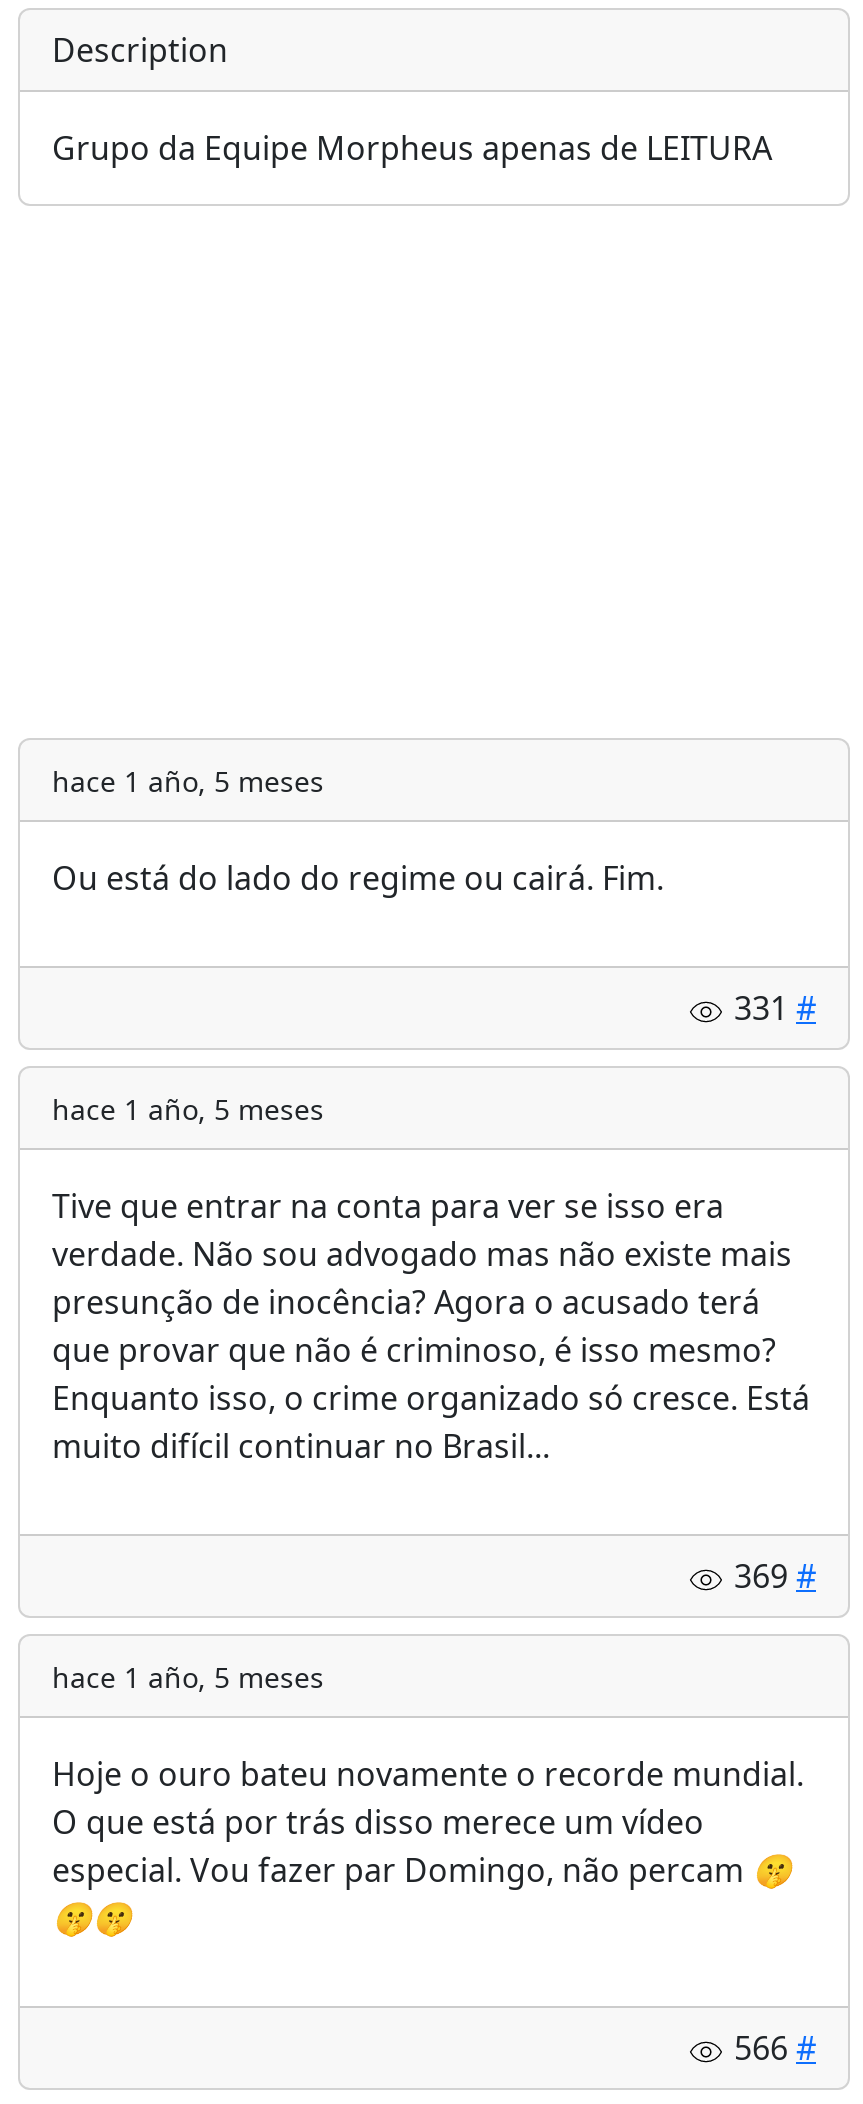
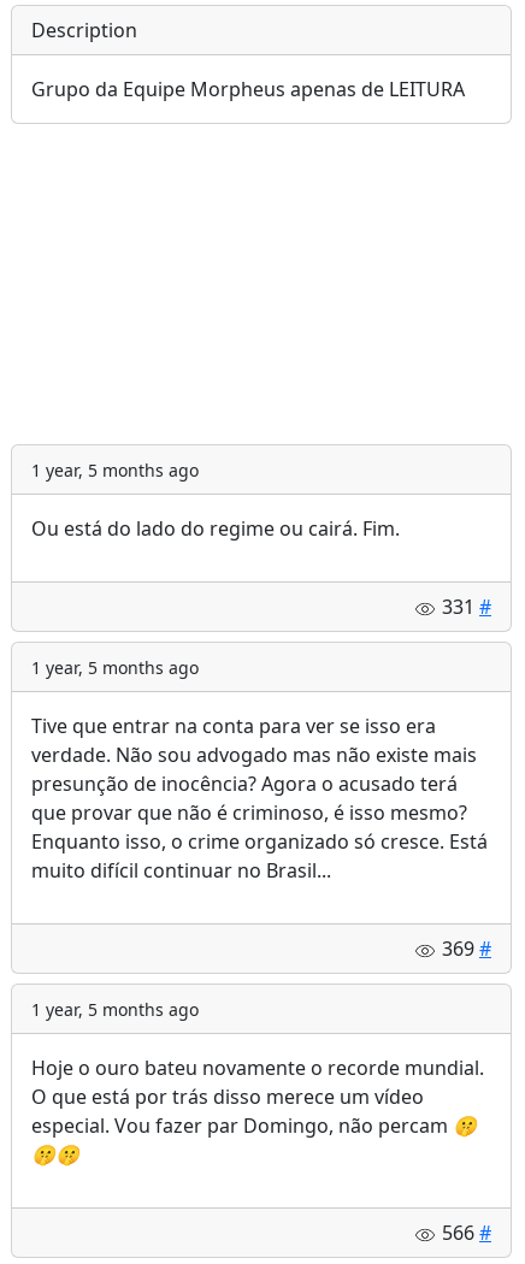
- hace 1 año, 5 meses
+ 1 year, 5 months ago

- hace 1 año, 5 meses
+ 1 year, 5 months ago

- hace 1 año, 5 meses
+ 1 year, 5 months ago
